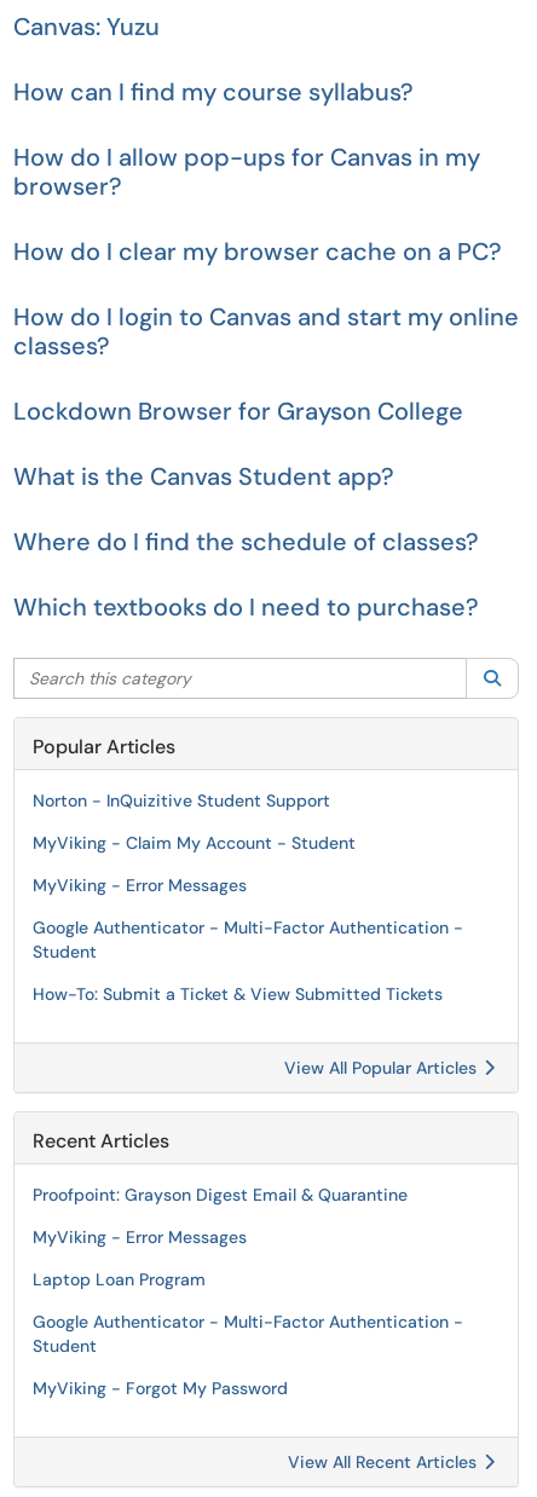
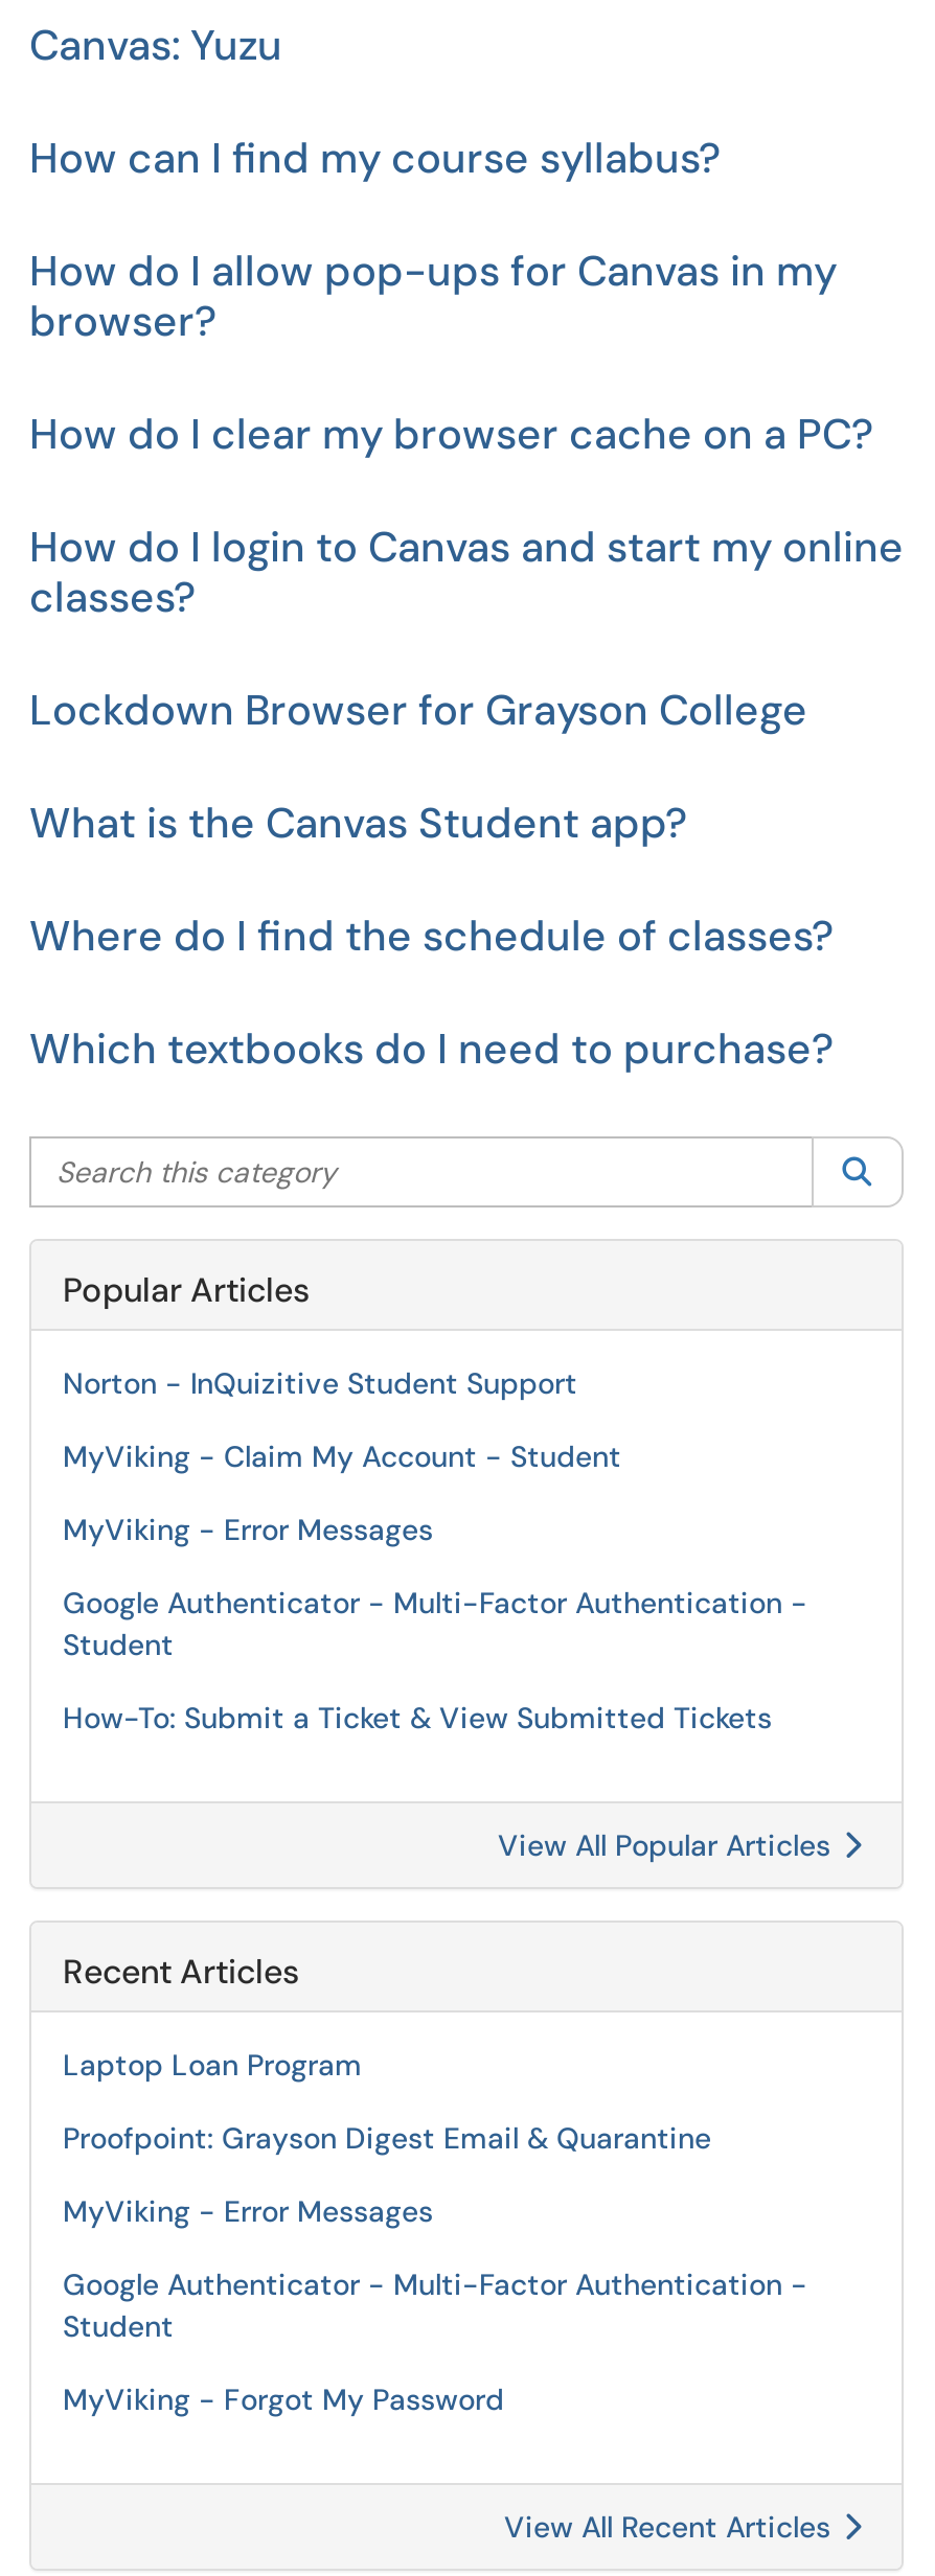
moved down: Proofpoint: Grayson Digest Email & Quarantine | MyViking - Error Messages

moved up: Laptop Loan Program
